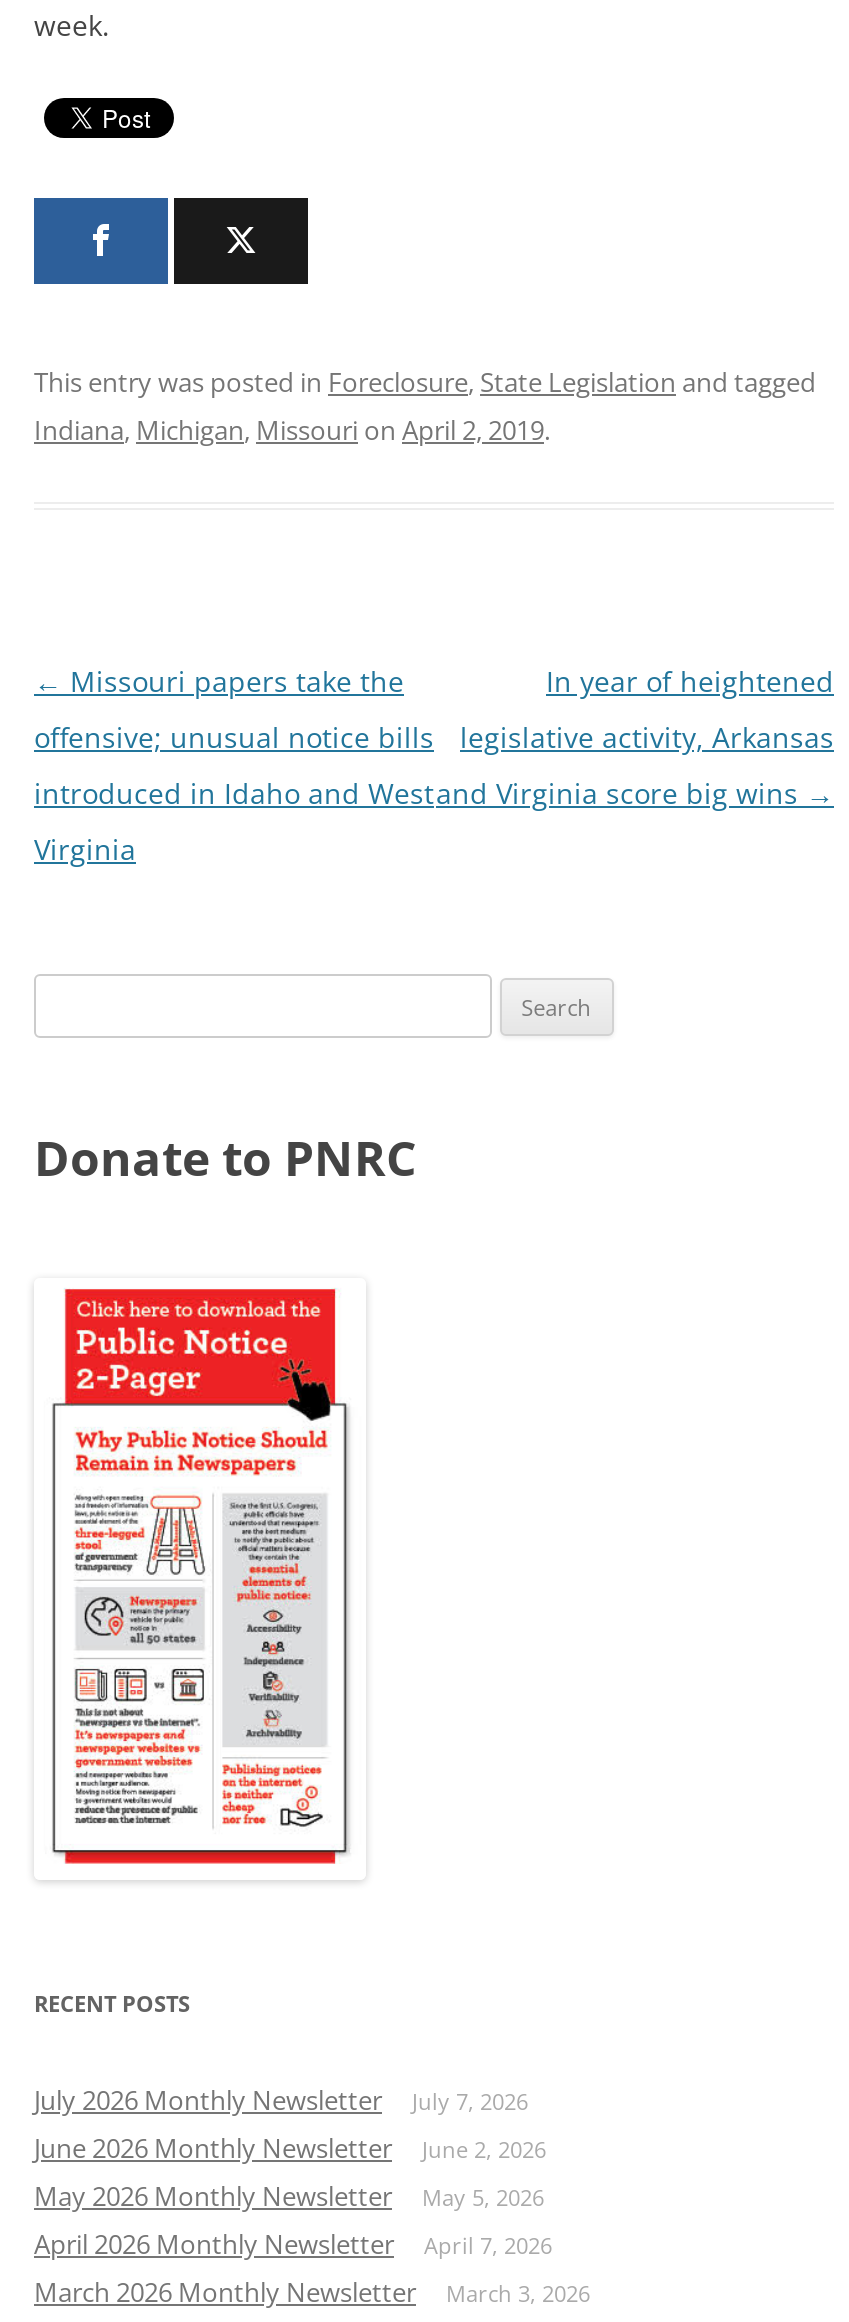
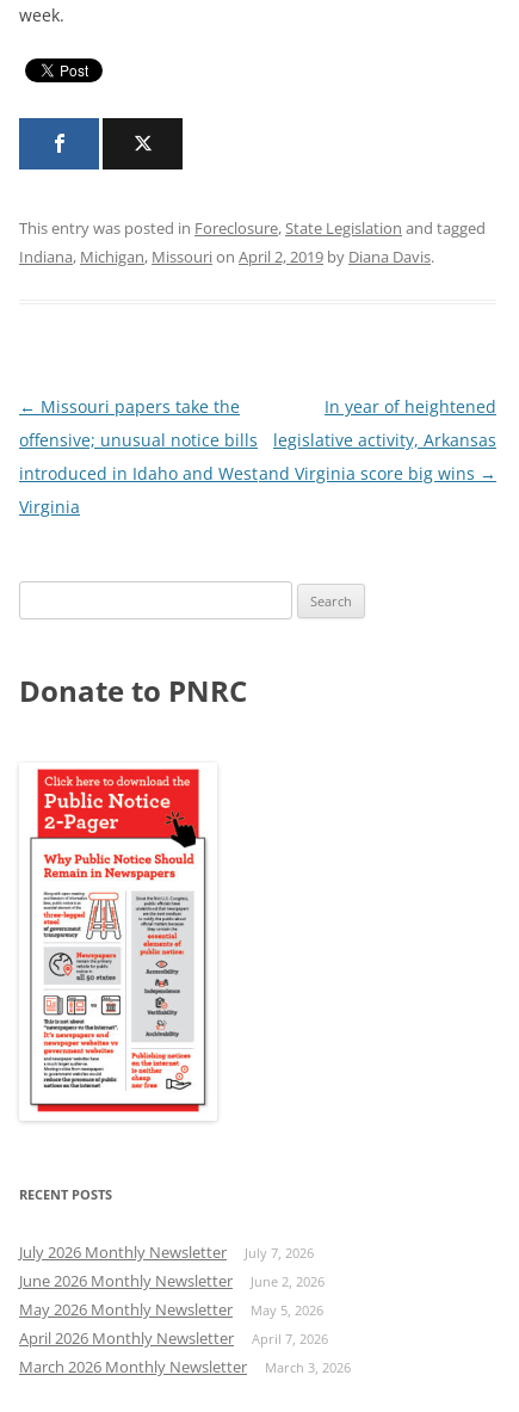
- Indiana, Michigan, Missouri on April 2, 2019.
+ Indiana, Michigan, Missouri on April 2, 2019 by Diana Davis.
